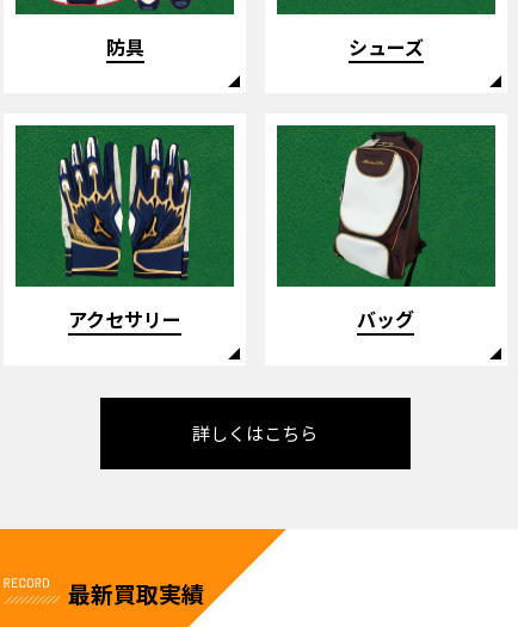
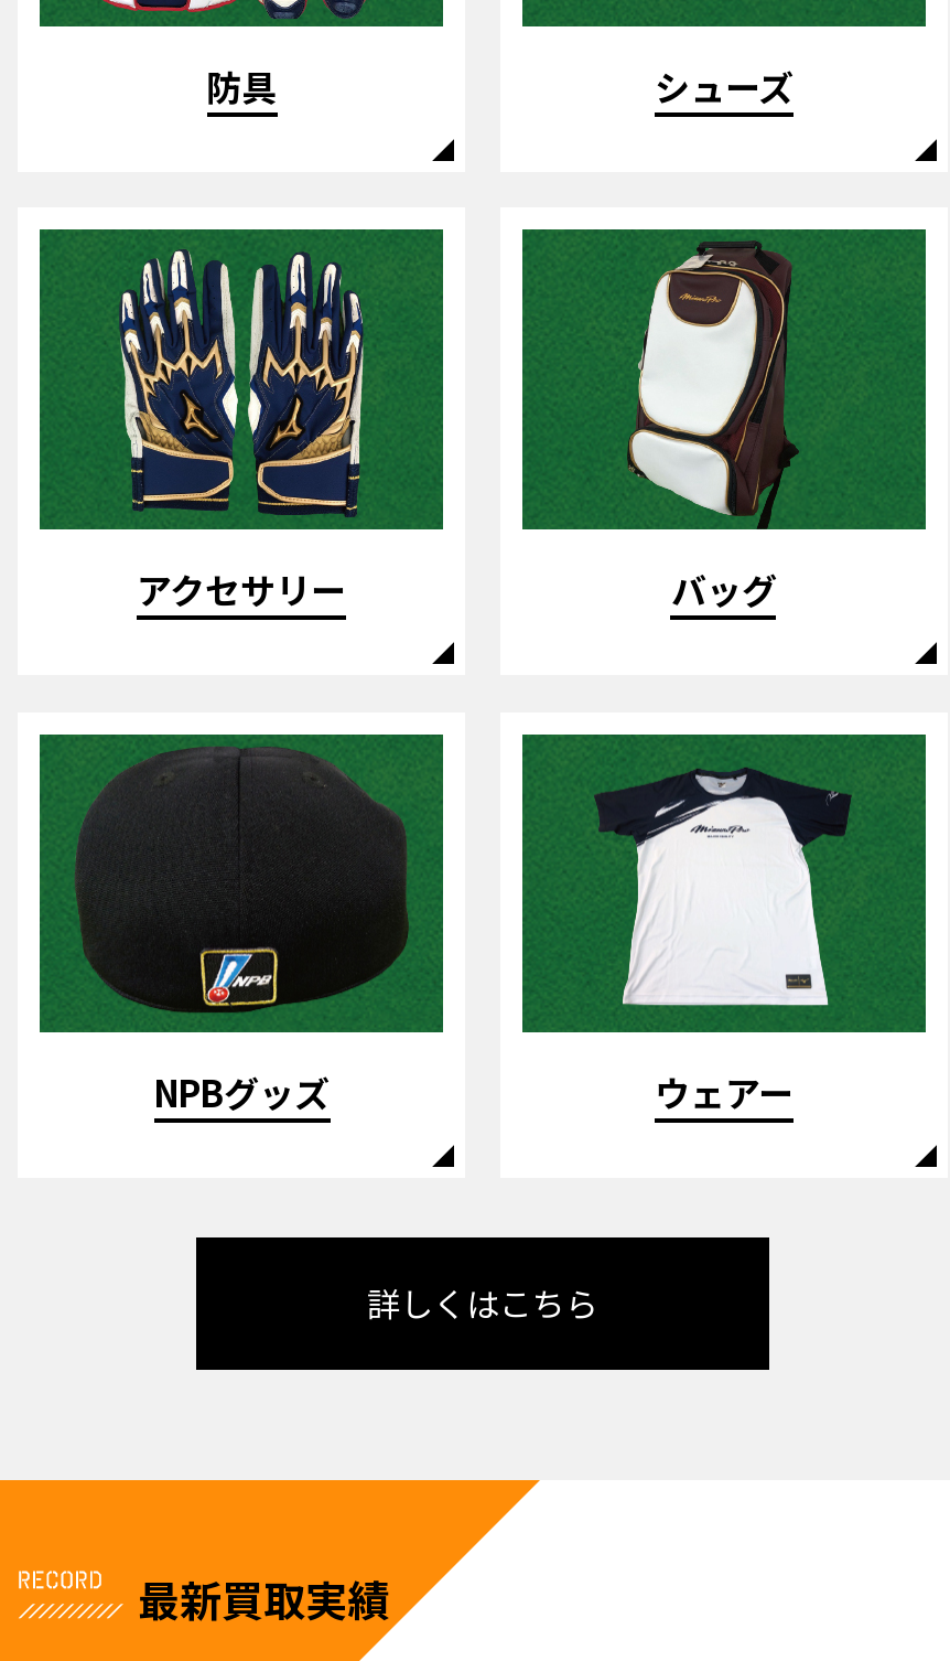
+ [image]
+ NPBグッズ
+ ウェアー

+ [image]
